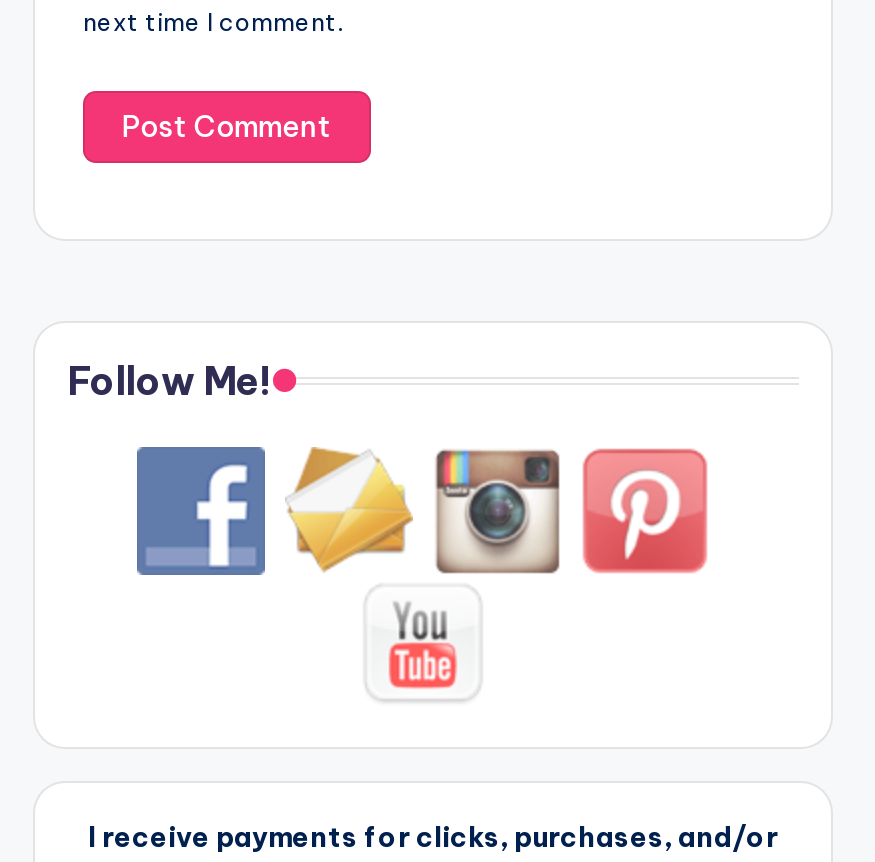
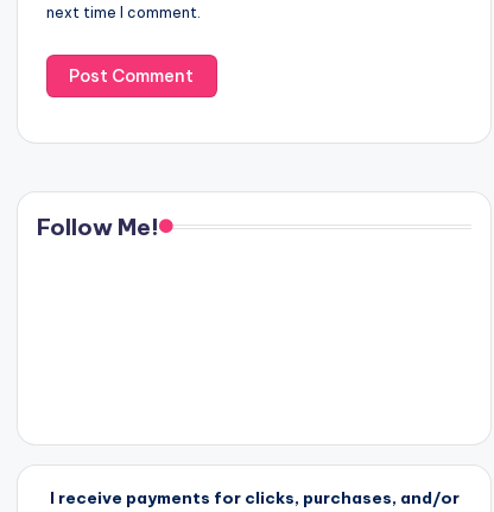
- [image]

- [image]

- [image]

- [image]

- [image]
